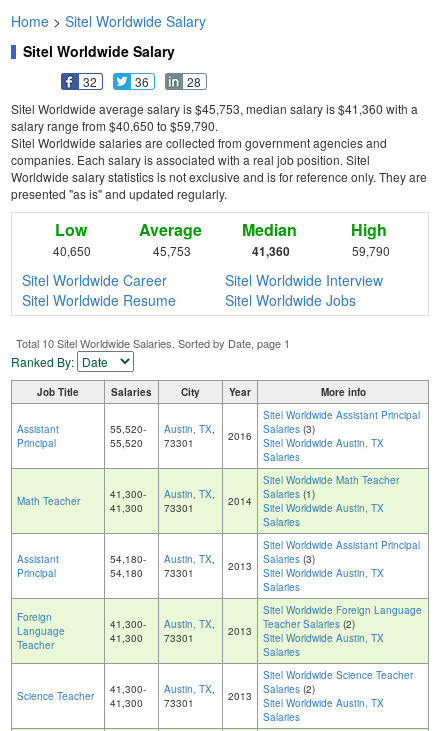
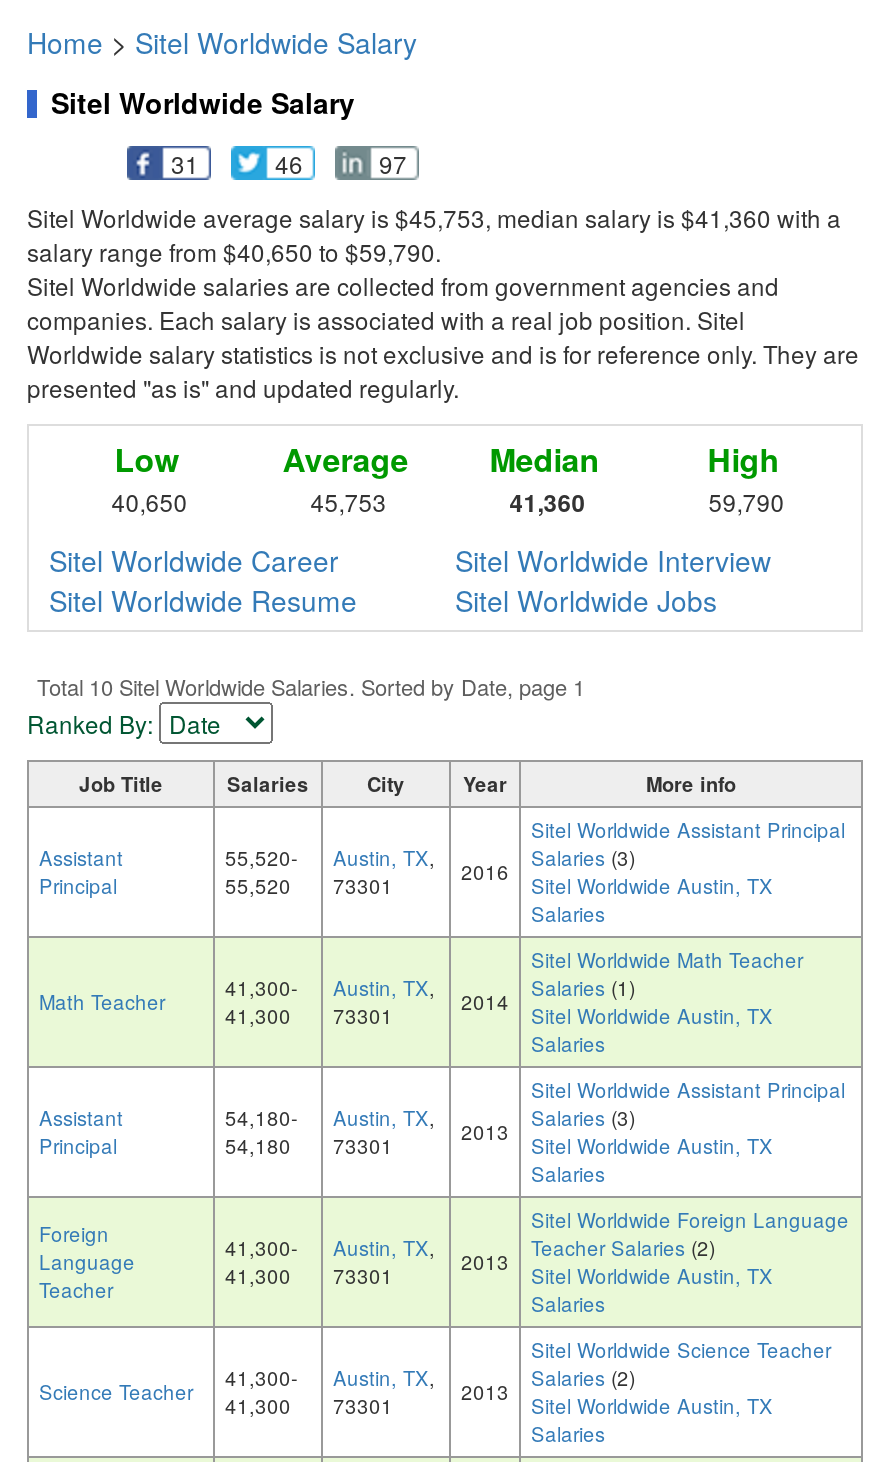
- 32
+ 31

- 36
+ 46

- 28
+ 97
